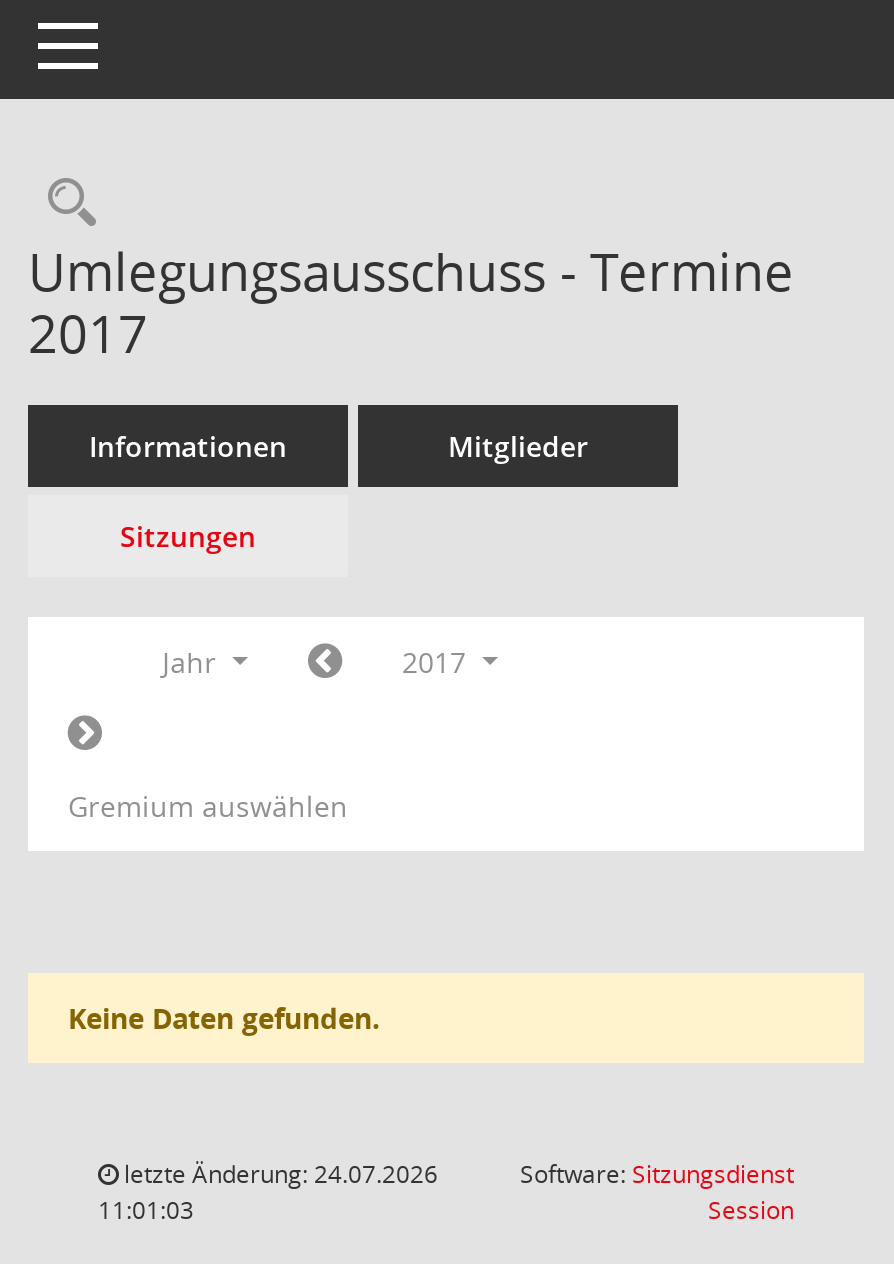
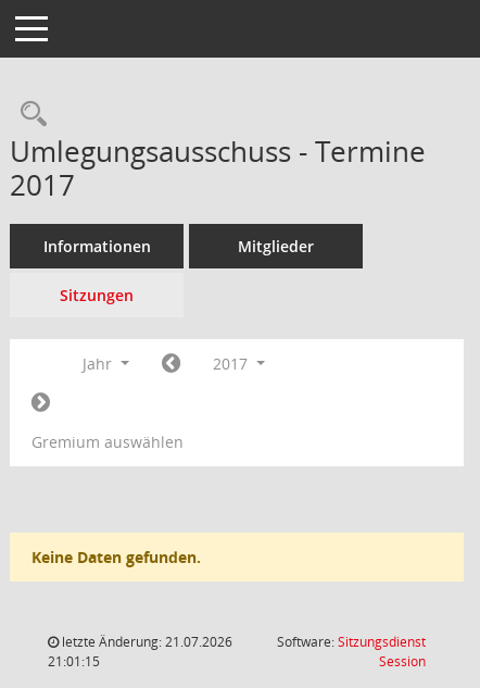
- letzte Änderung: 24.07.2026
+ letzte Änderung: 21.07.2026

- 11:01:03
+ 21:01:15
